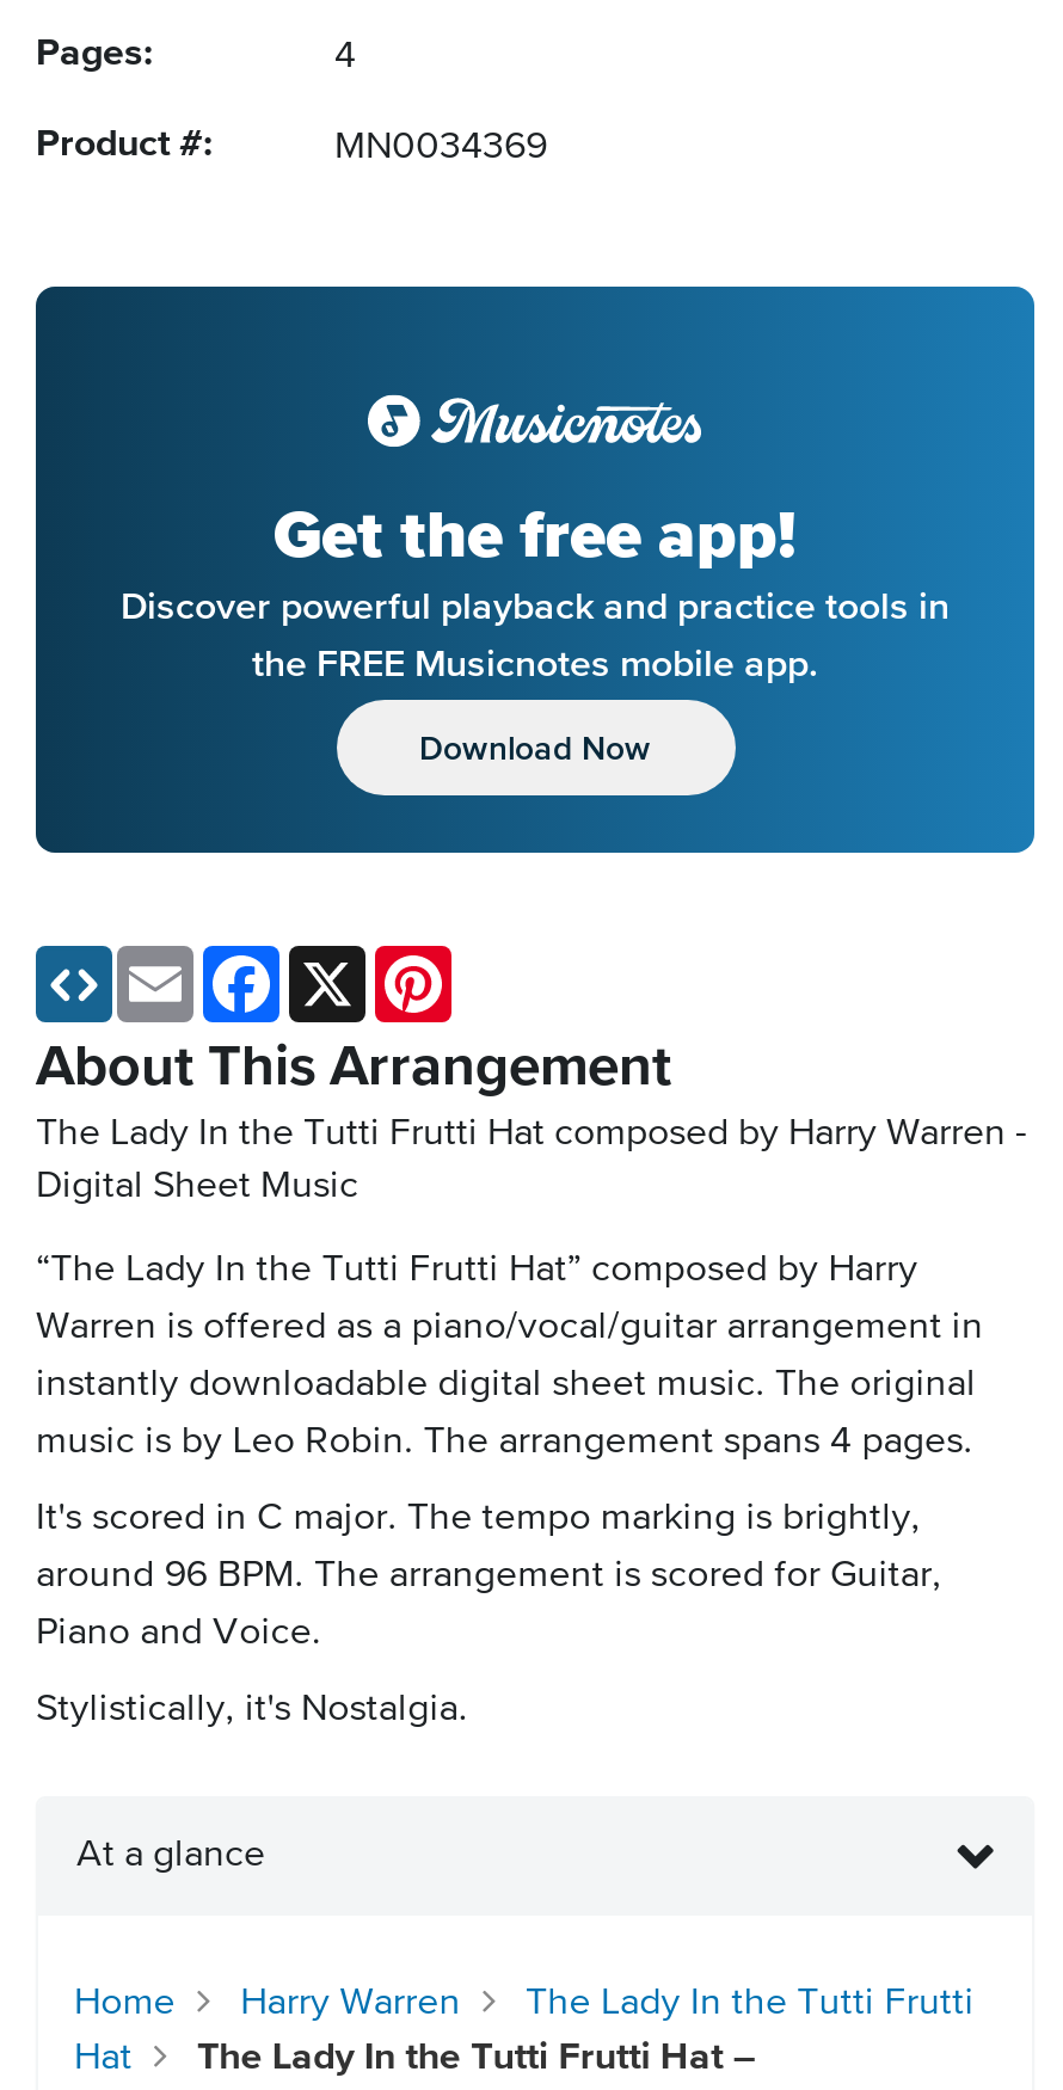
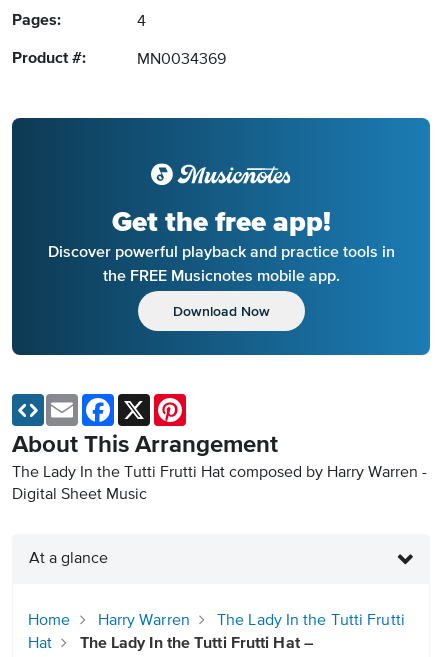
- “The Lady In the Tutti Frutti Hat” composed by Harry
- Warren is offered as a piano/vocal/guitar arrangement in
- instantly downloadable digital sheet music. The original
- music is by Leo Robin. The arrangement spans 4 pages.
- It's scored in C major. The tempo marking is brightly,
- around 96 BPM. The arrangement is scored for Guitar,
- Piano and Voice.
- Stylistically, it's Nostalgia.
